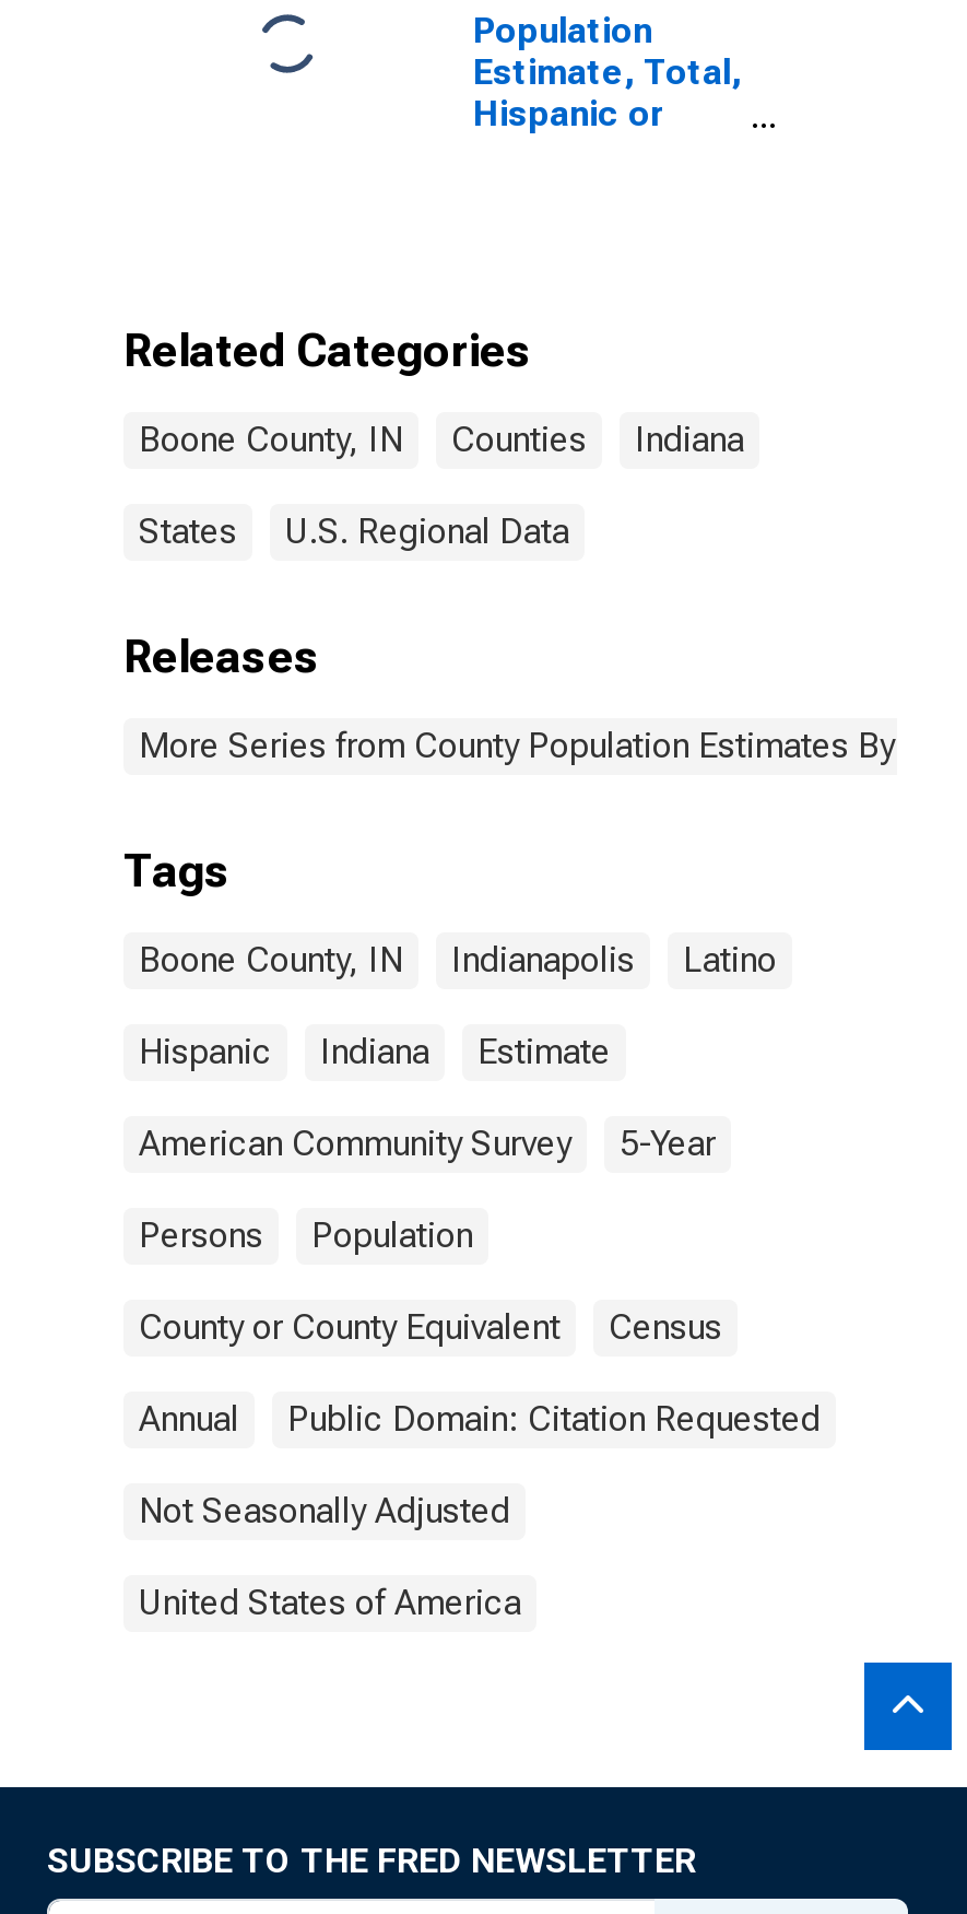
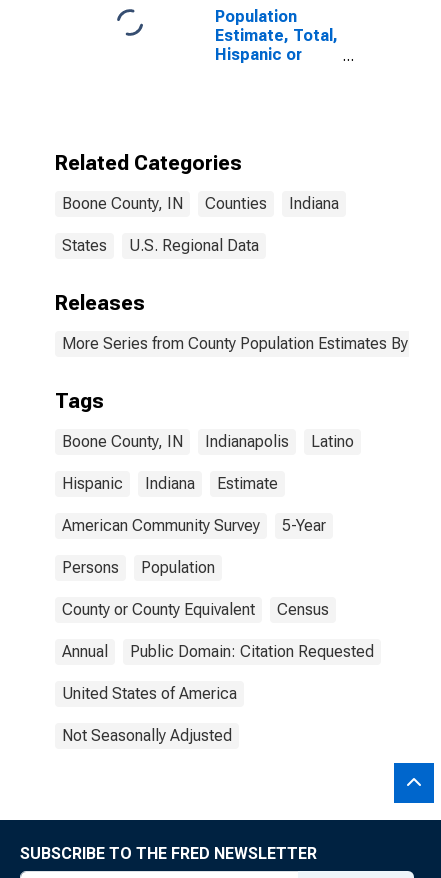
moved down: Not Seasonally Adjusted

moved up: United States of America
